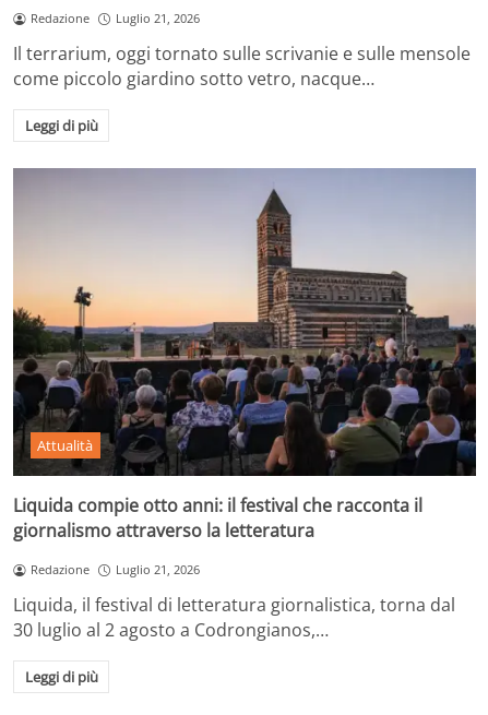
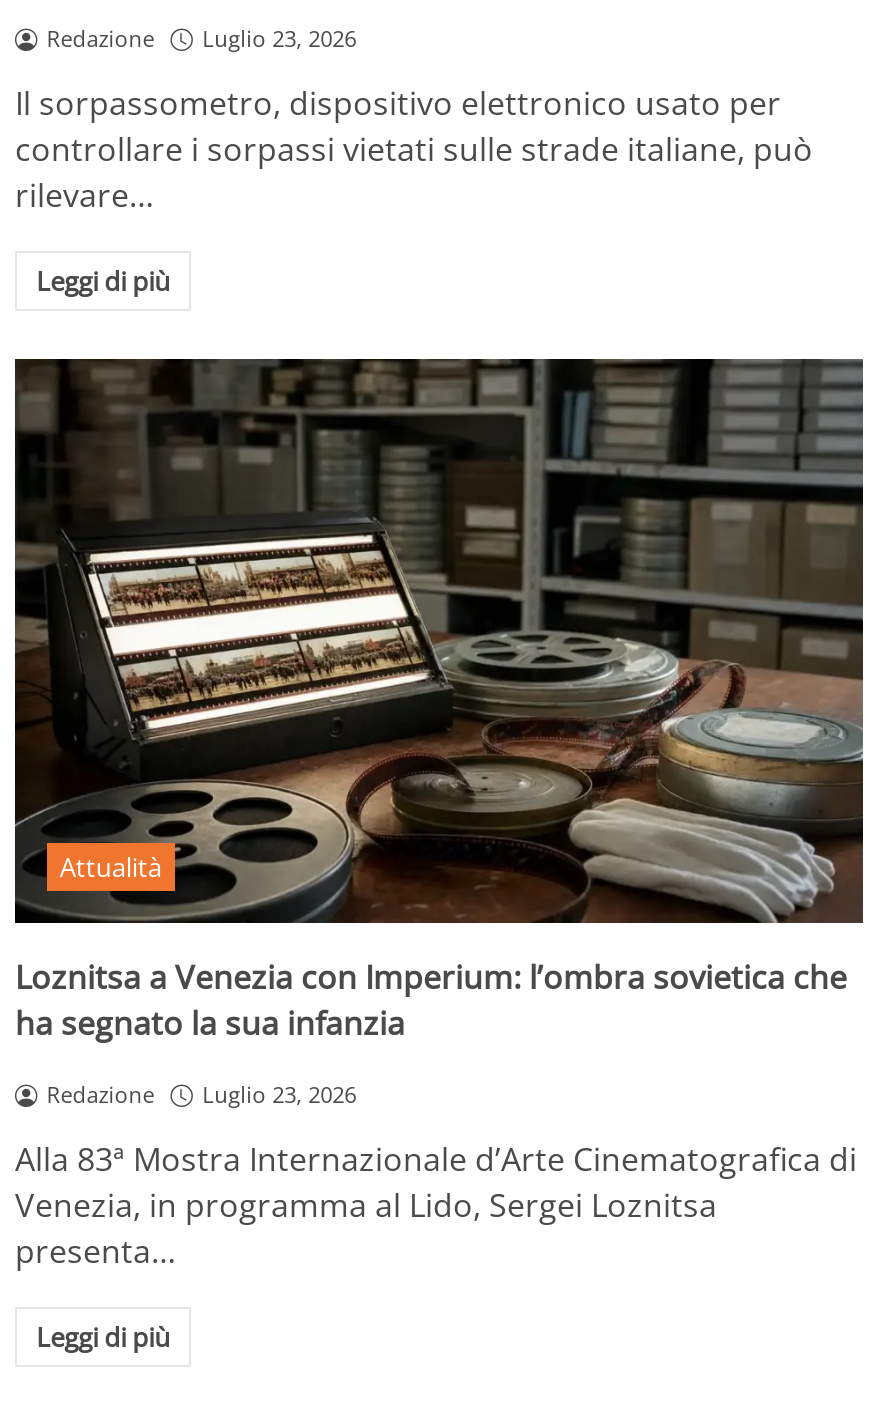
- Redazione Luglio 21, 2026
+ Redazione Luglio 23, 2026

- Il terrarium, oggi tornato sulle scrivanie e sulle mensole
- come piccolo giardino sotto vetro, nacque…
+ Il sorpassometro, dispositivo elettronico usato per
+ controllare i sorpassi vietati sulle strade italiane, può
+ rilevare…

- [image]
- Liquida compie otto anni: il festival che racconta il
- giornalismo attraverso la letteratura
+ [image]
+ Loznitsa a Venezia con Imperium: l’ombra sovietica che
+ ha segnato la sua infanzia

- Redazione Luglio 21, 2026
+ Redazione Luglio 23, 2026

- Liquida, il festival di letteratura giornalistica, torna dal
- 30 luglio al 2 agosto a Codrongianos,…
+ Alla 83ª Mostra Internazionale d’Arte Cinematografica di
+ Venezia, in programma al Lido, Sergei Loznitsa
+ presenta…
